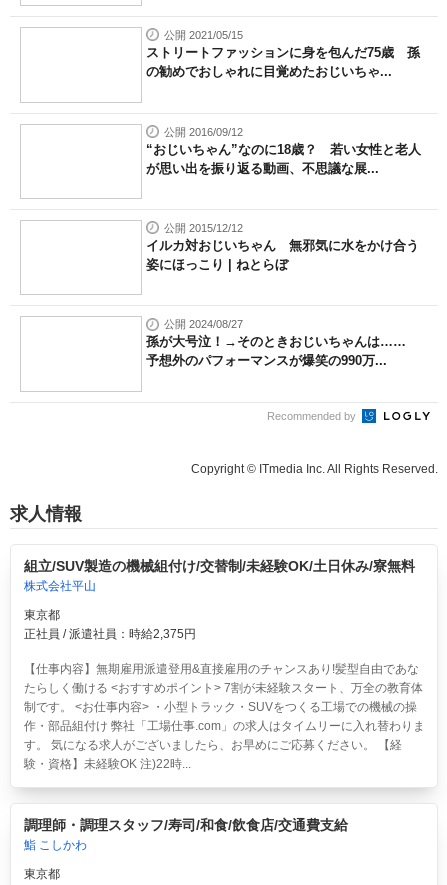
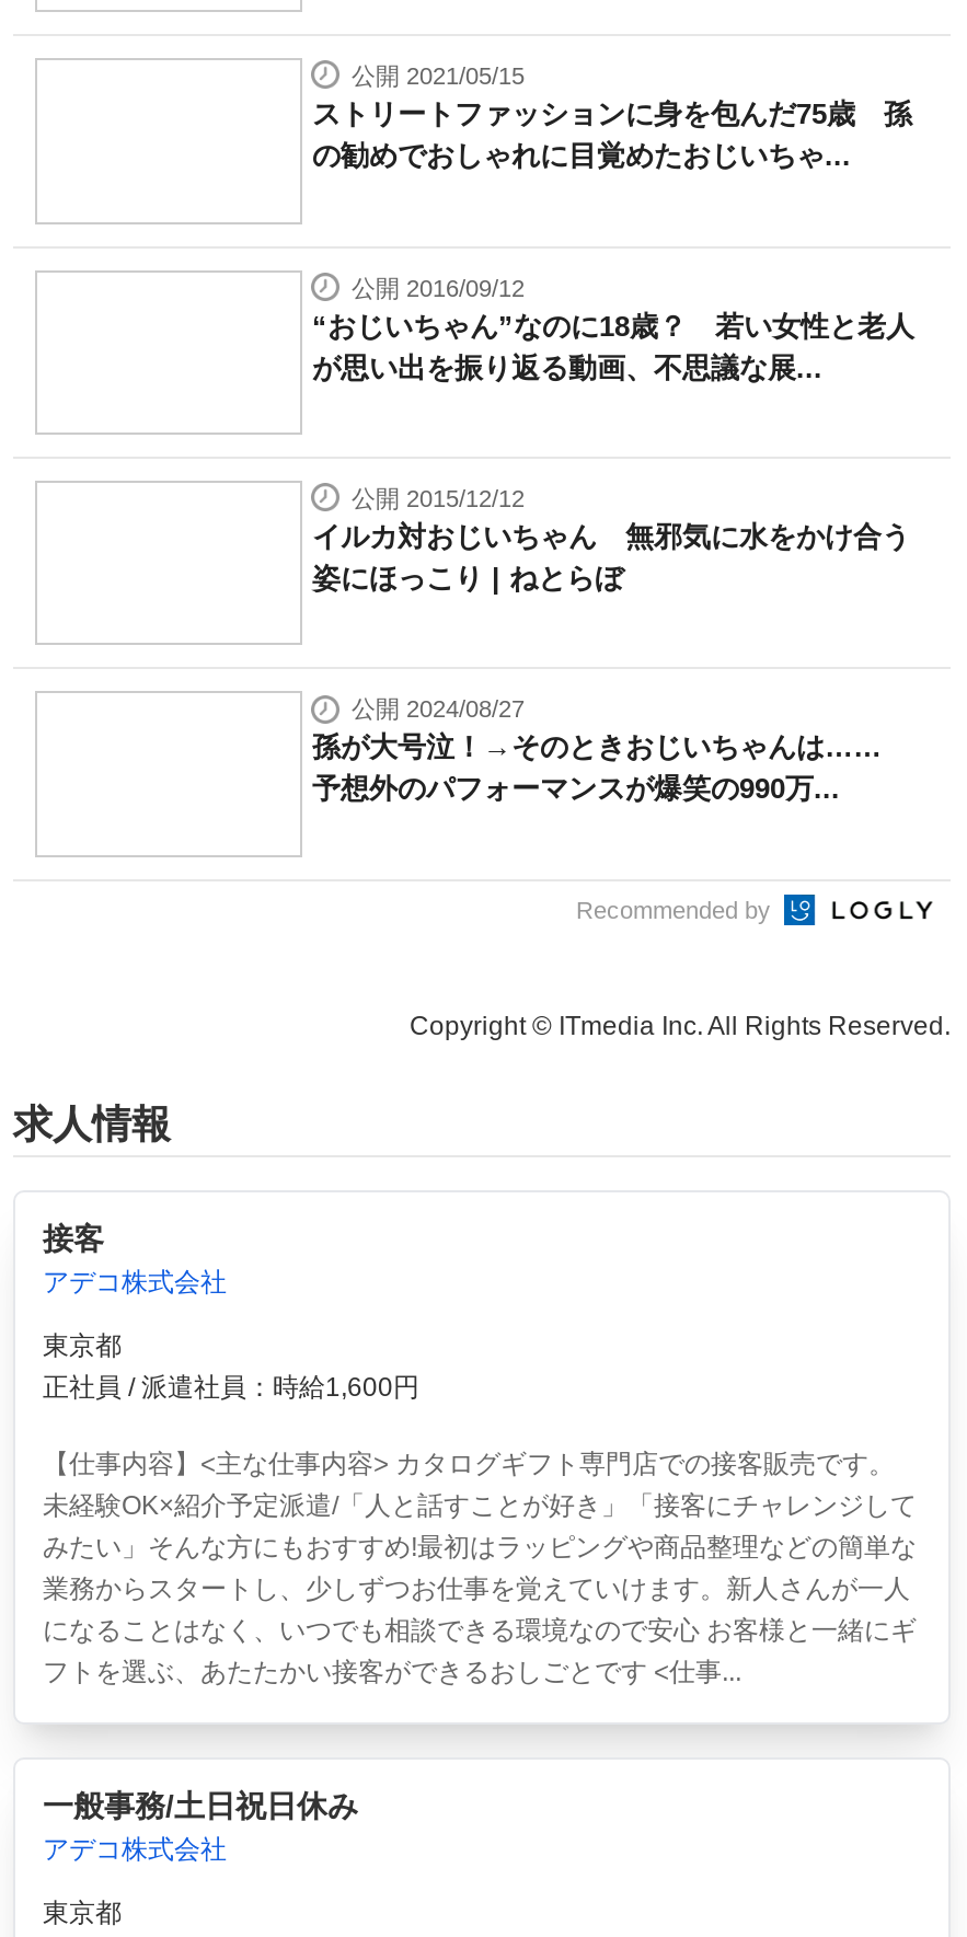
- 組立/SUV製造の機械組付け/交替制/未経験OK/土日休み/寮無料
- 株式会社平山
+ 接客
+ アデコ株式会社

- 正社員 / 派遣社員：時給2,375円
+ 正社員 / 派遣社員：時給1,600円

- 【仕事内容】無期雇用派遣登用&直接雇用のチャンスあり!髪型自由であな
- たらしく働ける <おすすめポイント> 7割が未経験スタート、万全の教育体
- 制です。 <お仕事内容> ・小型トラック・SUVをつくる工場での機械の操
- 作・部品組付け 弊社「工場仕事.com」の求人はタイムリーに入れ替わりま
- す。 気になる求人がございましたら、お早めにご応募ください。 【経
- 験・資格】未経験OK 注)22時...
+ 【仕事内容】<主な仕事内容> カタログギフト専門店での接客販売です。
+ 未経験OK×紹介予定派遣/「人と話すことが好き」「接客にチャレンジして
+ みたい」そんな方にもおすすめ!最初はラッピングや商品整理などの簡単な
+ 業務からスタートし、少しずつお仕事を覚えていけます。新人さんが一人
+ になることはなく、いつでも相談できる環境なので安心 お客様と一緒にギ
+ フトを選ぶ、あたたかい接客ができるおしごとです <仕事...

- 調理師・調理スタッフ/寿司/和食/飲食店/交通費支給
- 鮨 こしかわ
+ 一般事務/土日祝日休み
+ アデコ株式会社
